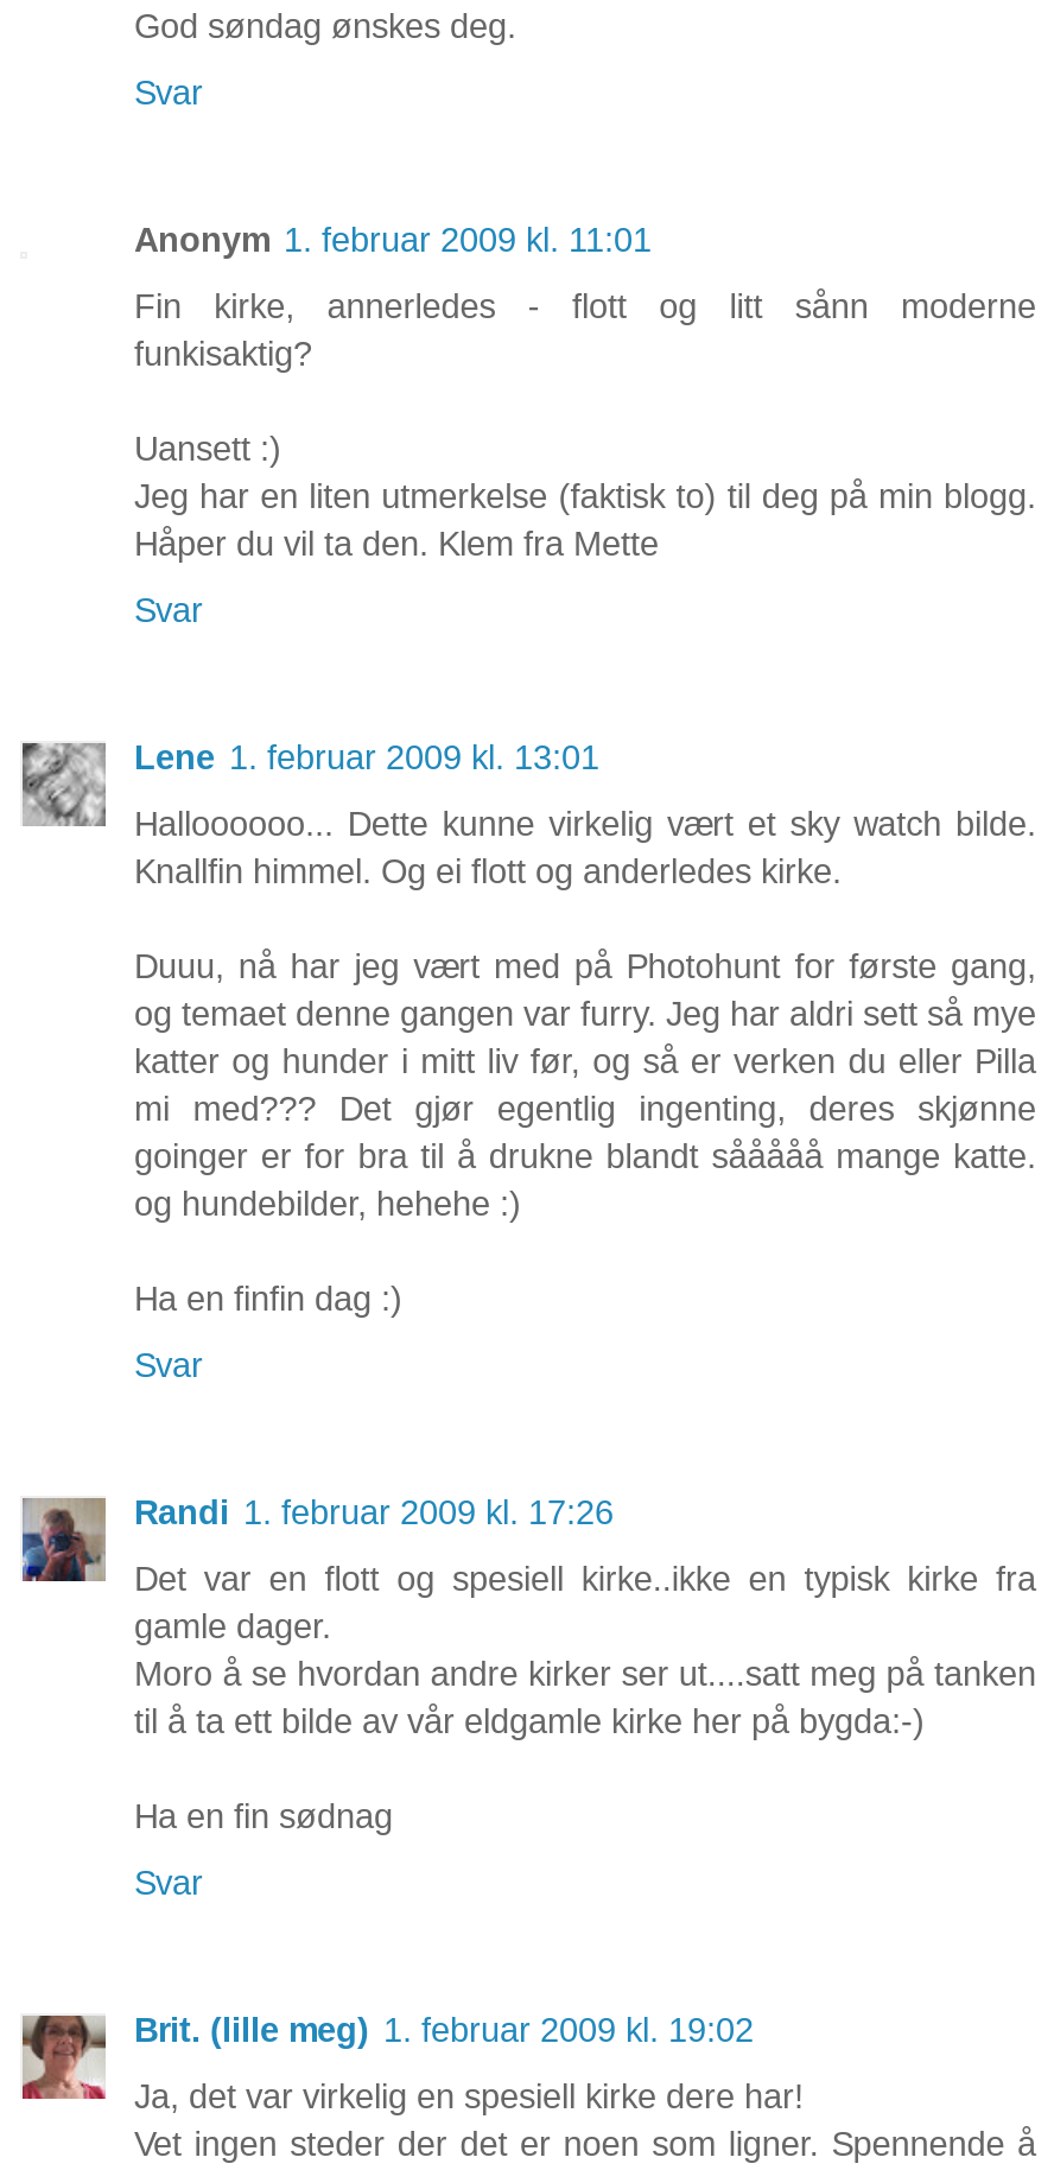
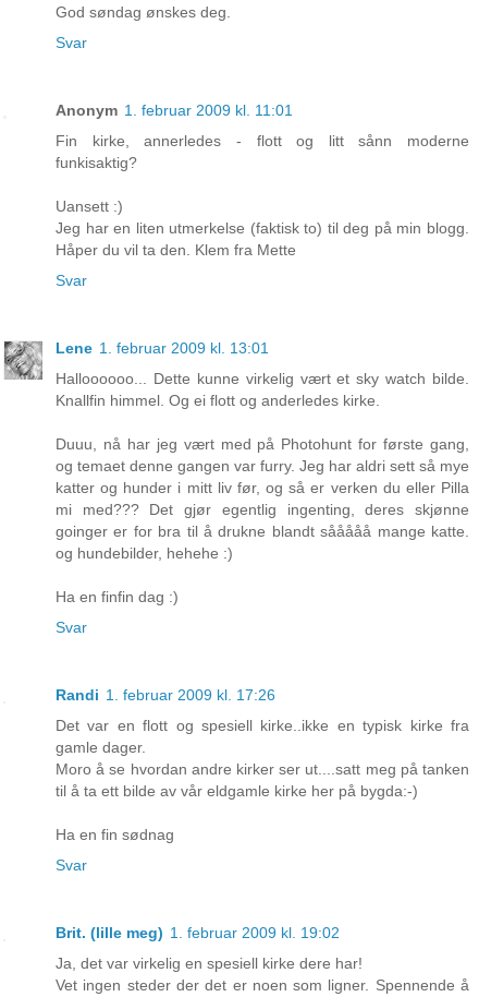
- [image]

- [image]
